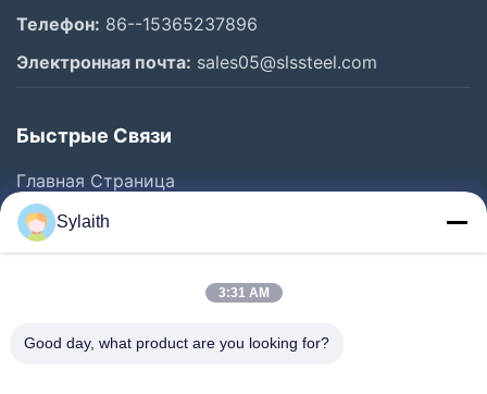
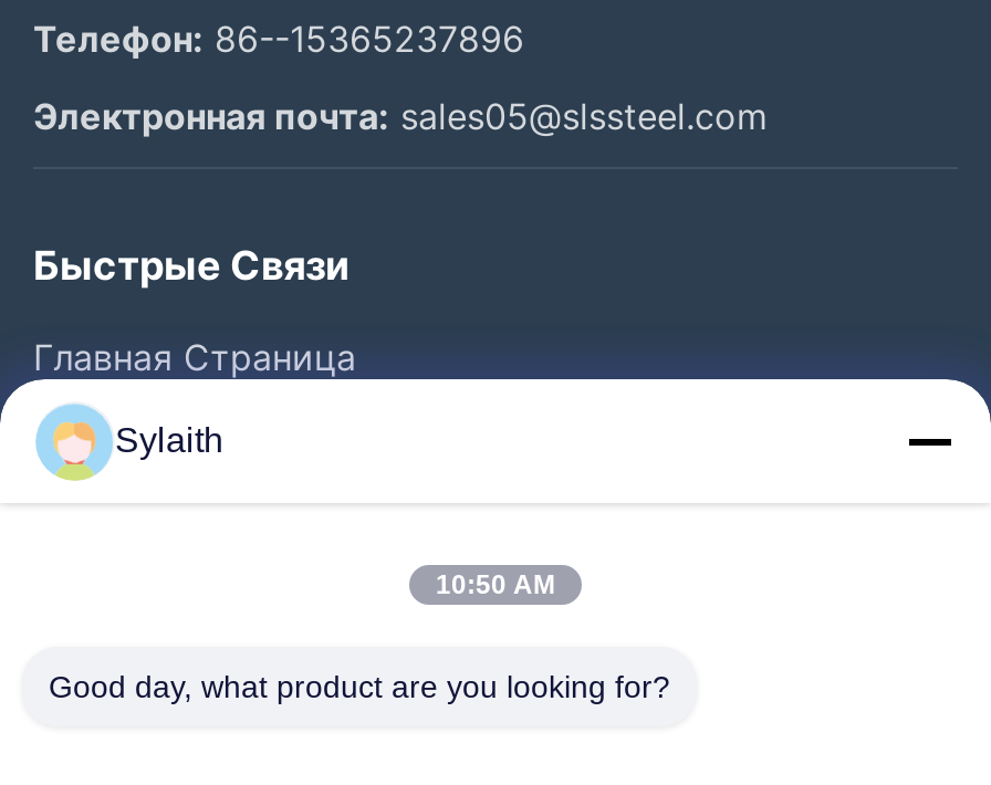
- 3:31 AM
+ 10:50 AM
